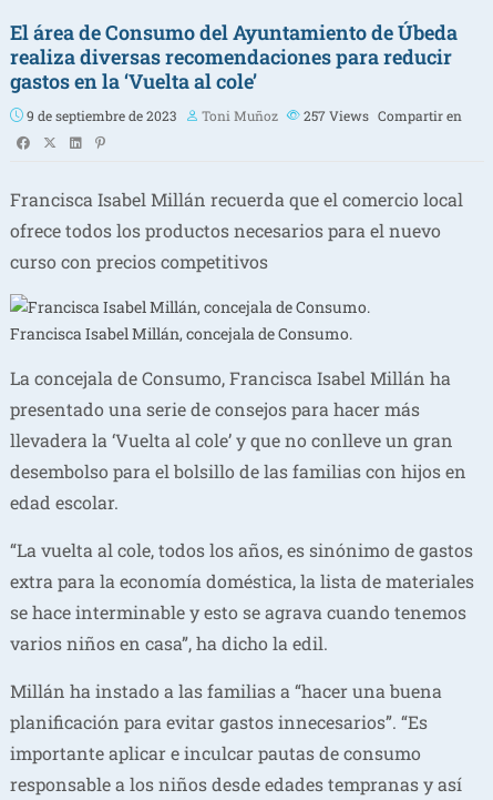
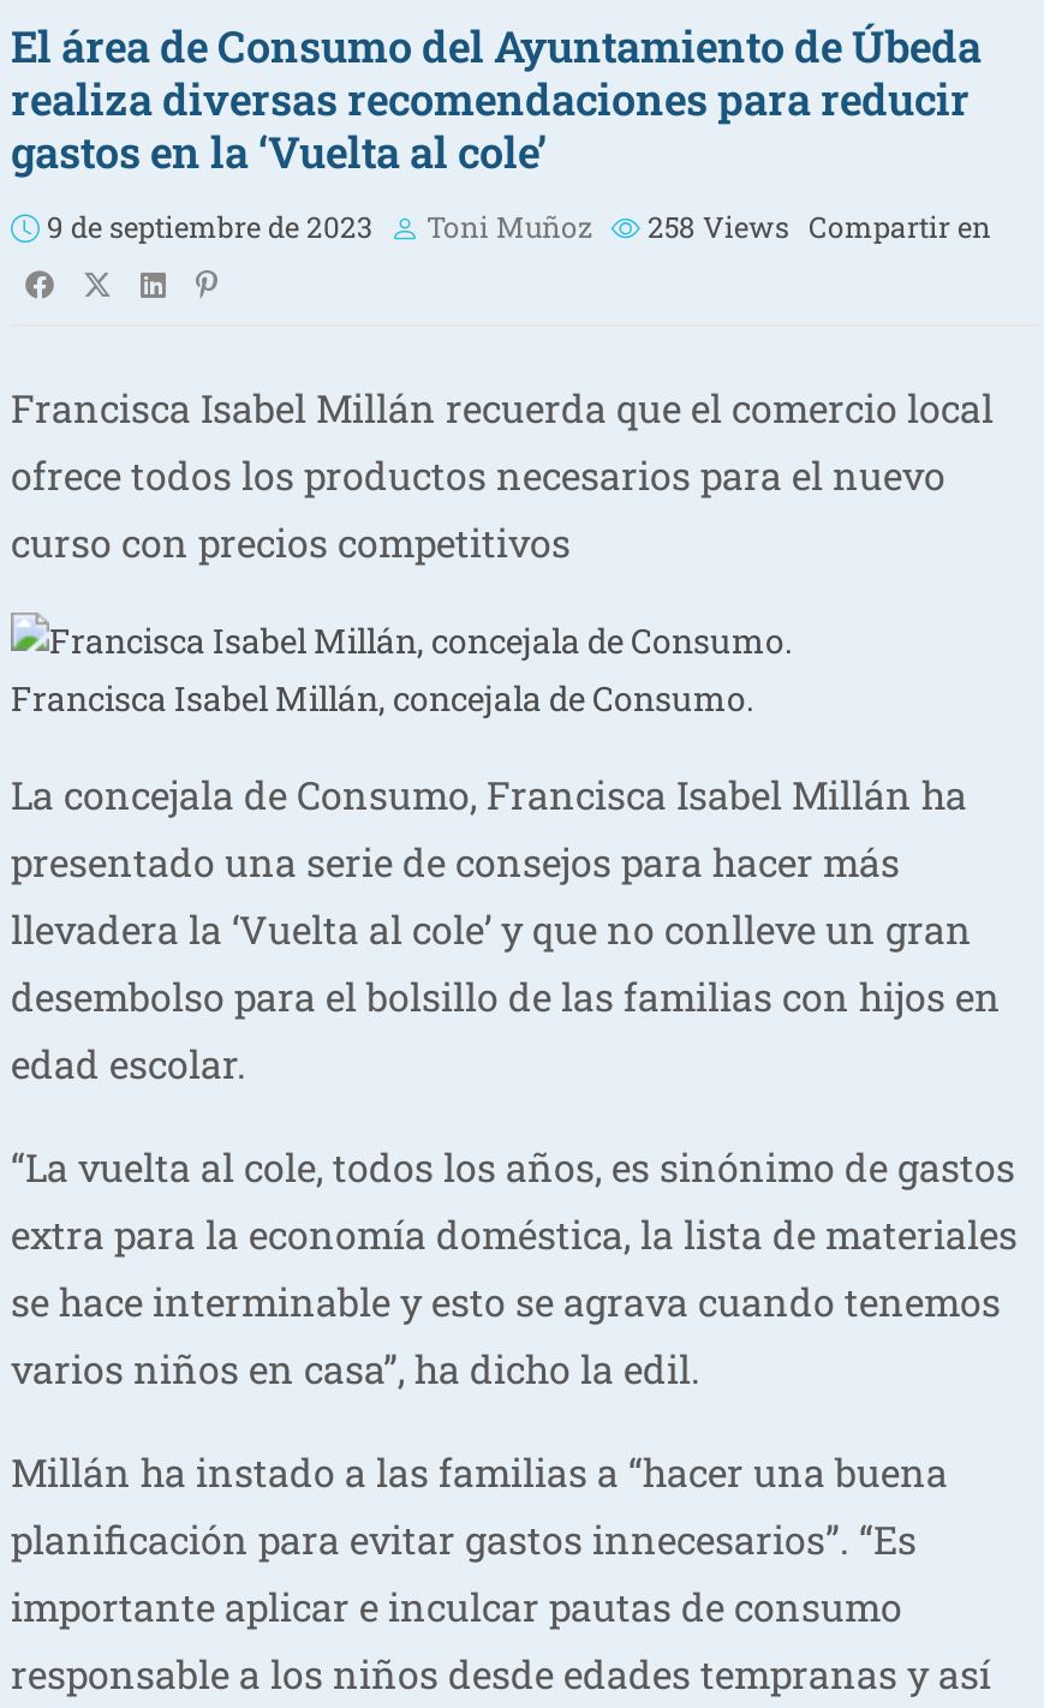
- 257 Views Compartir en
+ 258 Views Compartir en
